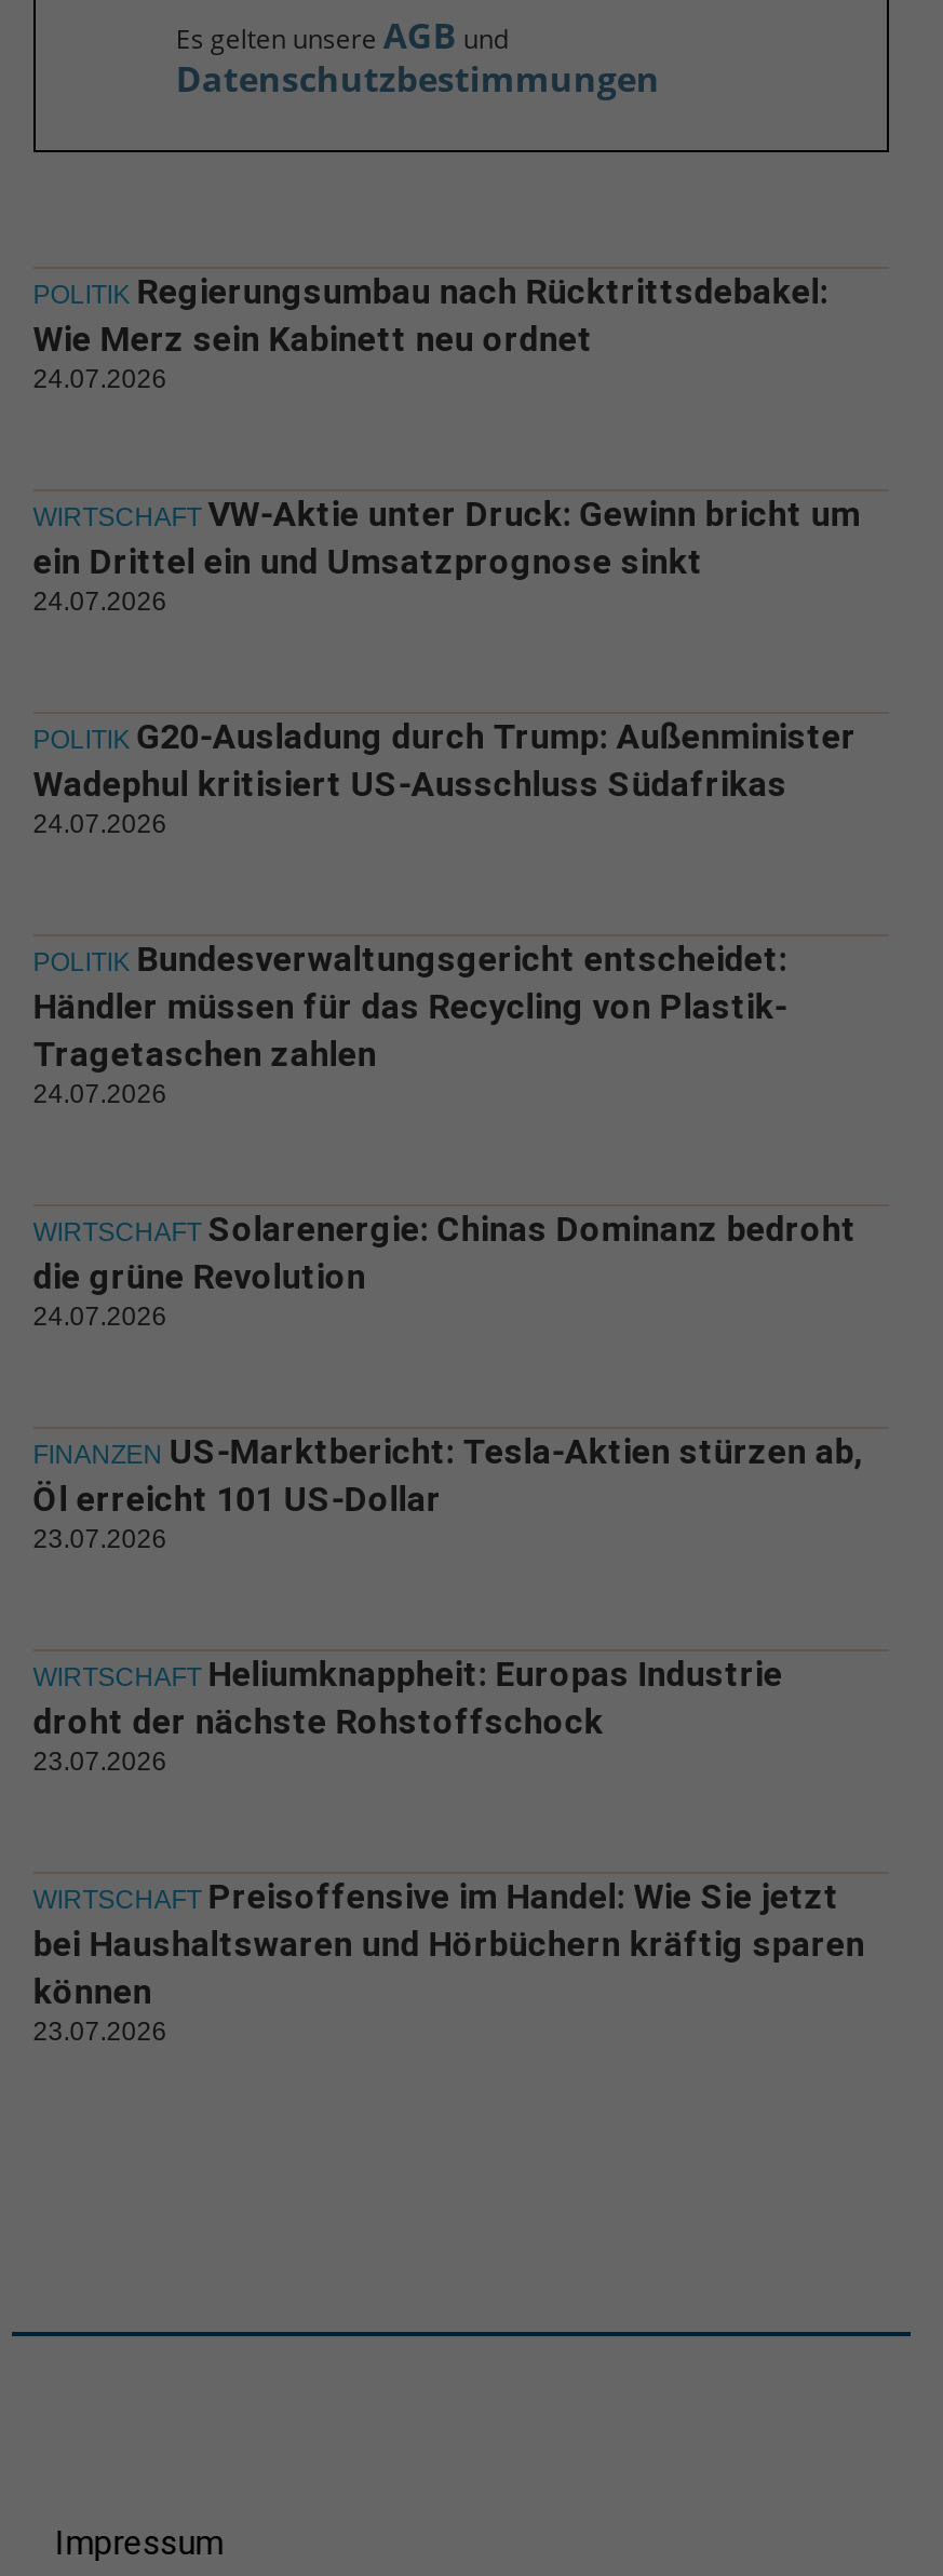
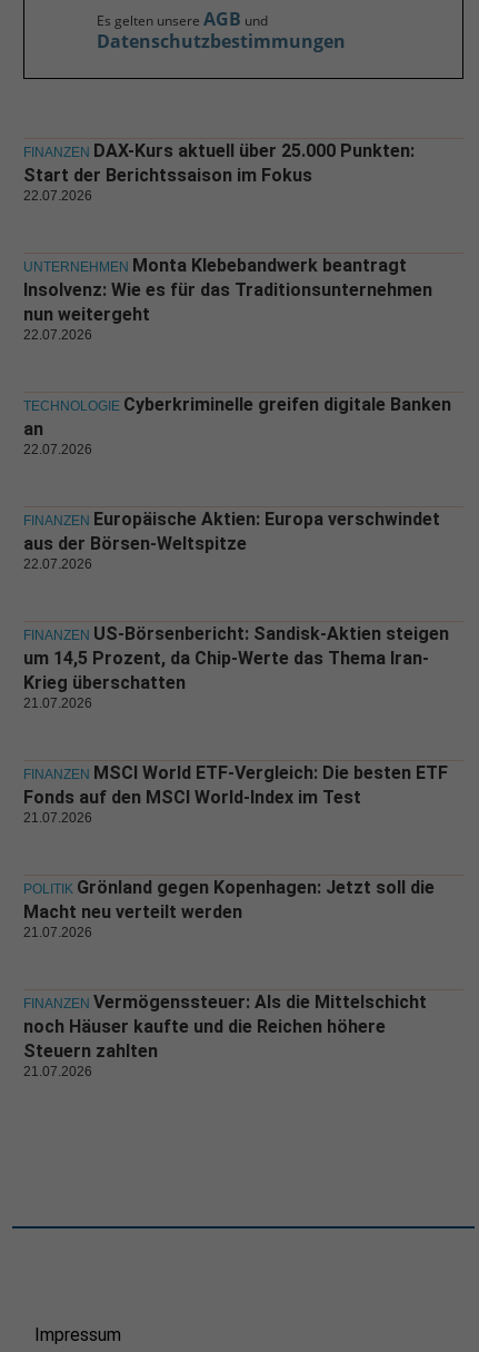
- POLITIK Regierungsumbau nach Rücktrittsdebakel:
- Wie Merz sein Kabinett neu ordnet
- 24.07.2026
+ FINANZEN DAX-Kurs aktuell über 25.000 Punkten:
+ Start der Berichtssaison im Fokus
+ 22.07.2026

- WIRTSCHAFT VW-Aktie unter Druck: Gewinn bricht um
- ein Drittel ein und Umsatzprognose sinkt
- 24.07.2026
+ UNTERNEHMEN Monta Klebebandwerk beantragt
+ Insolvenz: Wie es für das Traditionsunternehmen
+ nun weitergeht
+ 22.07.2026

- POLITIK G20-Ausladung durch Trump: Außenminister
- Wadephul kritisiert US-Ausschluss Südafrikas
- 24.07.2026
+ TECHNOLOGIE Cyberkriminelle greifen digitale Banken
+ an
+ 22.07.2026

- POLITIK Bundesverwaltungsgericht entscheidet:
- Händler müssen für das Recycling von Plastik-
- Tragetaschen zahlen
- 24.07.2026
+ FINANZEN Europäische Aktien: Europa verschwindet
+ aus der Börsen-Weltspitze
+ 22.07.2026

- WIRTSCHAFT Solarenergie: Chinas Dominanz bedroht
- die grüne Revolution
- 24.07.2026
+ FINANZEN US-Börsenbericht: Sandisk-Aktien steigen
+ um 14,5 Prozent, da Chip-Werte das Thema Iran-
+ Krieg überschatten
+ 21.07.2026

- FINANZEN US-Marktbericht: Tesla-Aktien stürzen ab,
- Öl erreicht 101 US-Dollar
- 23.07.2026
+ FINANZEN MSCI World ETF-Vergleich: Die besten ETF
+ Fonds auf den MSCI World-Index im Test
+ 21.07.2026

- WIRTSCHAFT Heliumknappheit: Europas Industrie
- droht der nächste Rohstoffschock
- 23.07.2026
+ POLITIK Grönland gegen Kopenhagen: Jetzt soll die
+ Macht neu verteilt werden
+ 21.07.2026

- WIRTSCHAFT Preisoffensive im Handel: Wie Sie jetzt
- bei Haushaltswaren und Hörbüchern kräftig sparen
- können
- 23.07.2026
+ FINANZEN Vermögenssteuer: Als die Mittelschicht
+ noch Häuser kaufte und die Reichen höhere
+ Steuern zahlten
+ 21.07.2026
